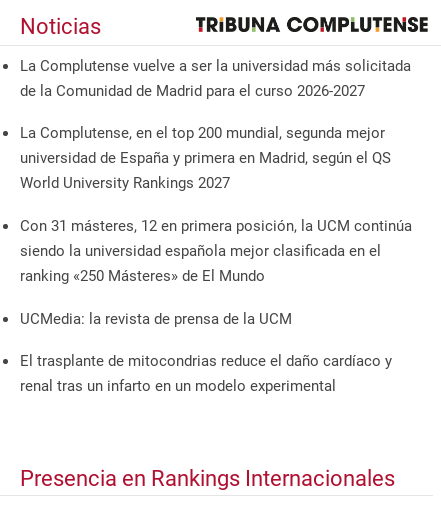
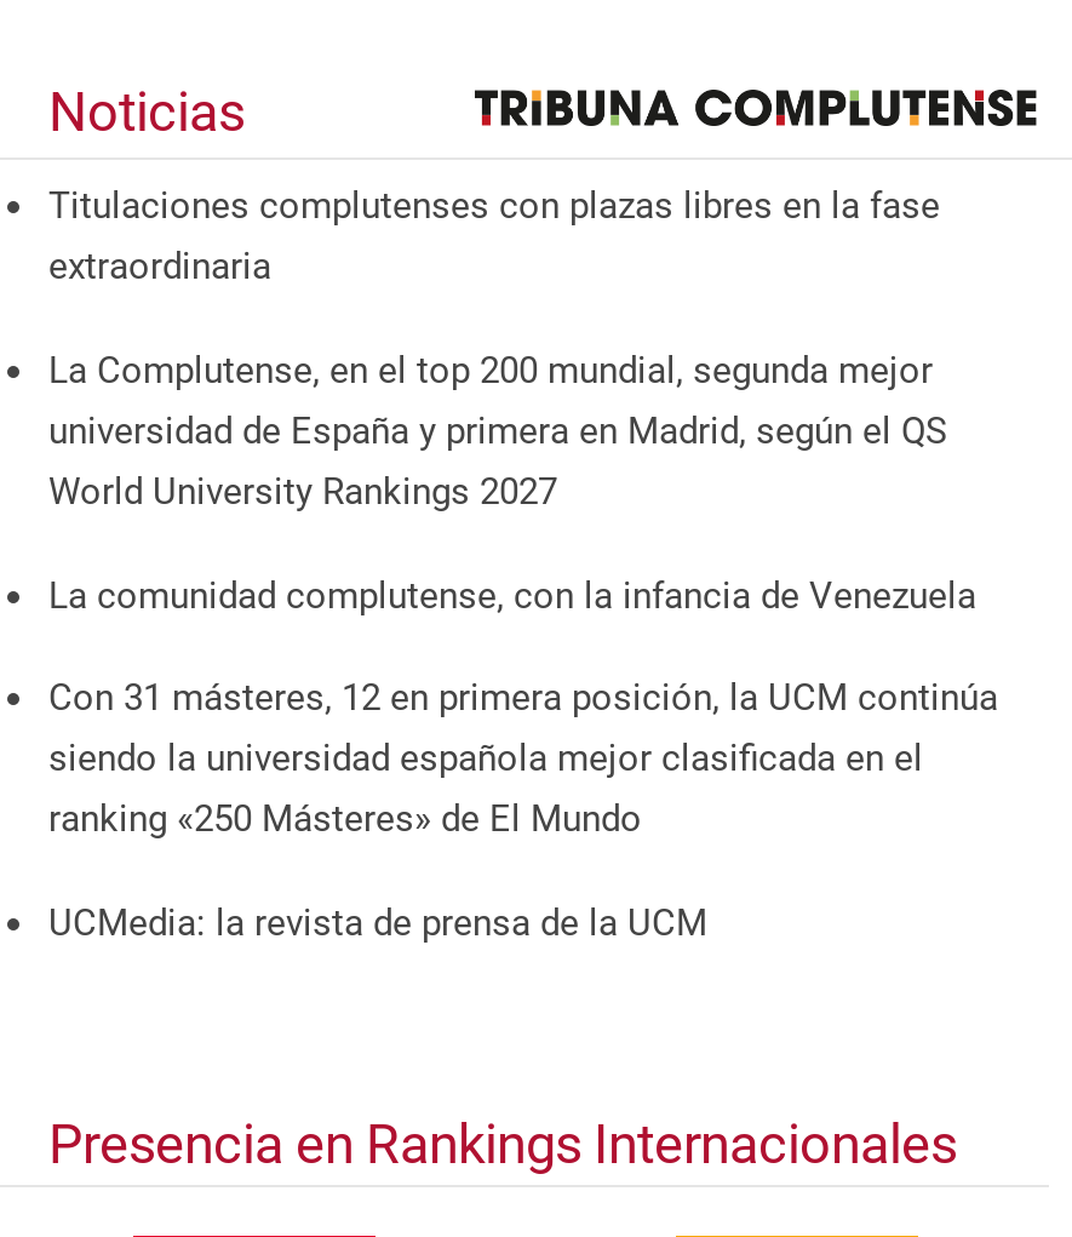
- La Complutense vuelve a ser la universidad más solicitada
- de la Comunidad de Madrid para el curso 2026-2027
+ Titulaciones complutenses con plazas libres en la fase
+ extraordinaria

+ La comunidad complutense, con la infancia de Venezuela

moved down: Con 31 másteres, 12 en primera posición, la UCM continúa | siendo la universidad española mejor clasificada en el | ranking «250 Másteres» de El Mundo | UCMedia: la revista de prensa de la UCM

- El trasplante de mitocondrias reduce el daño cardíaco y
- renal tras un infarto en un modelo experimental
